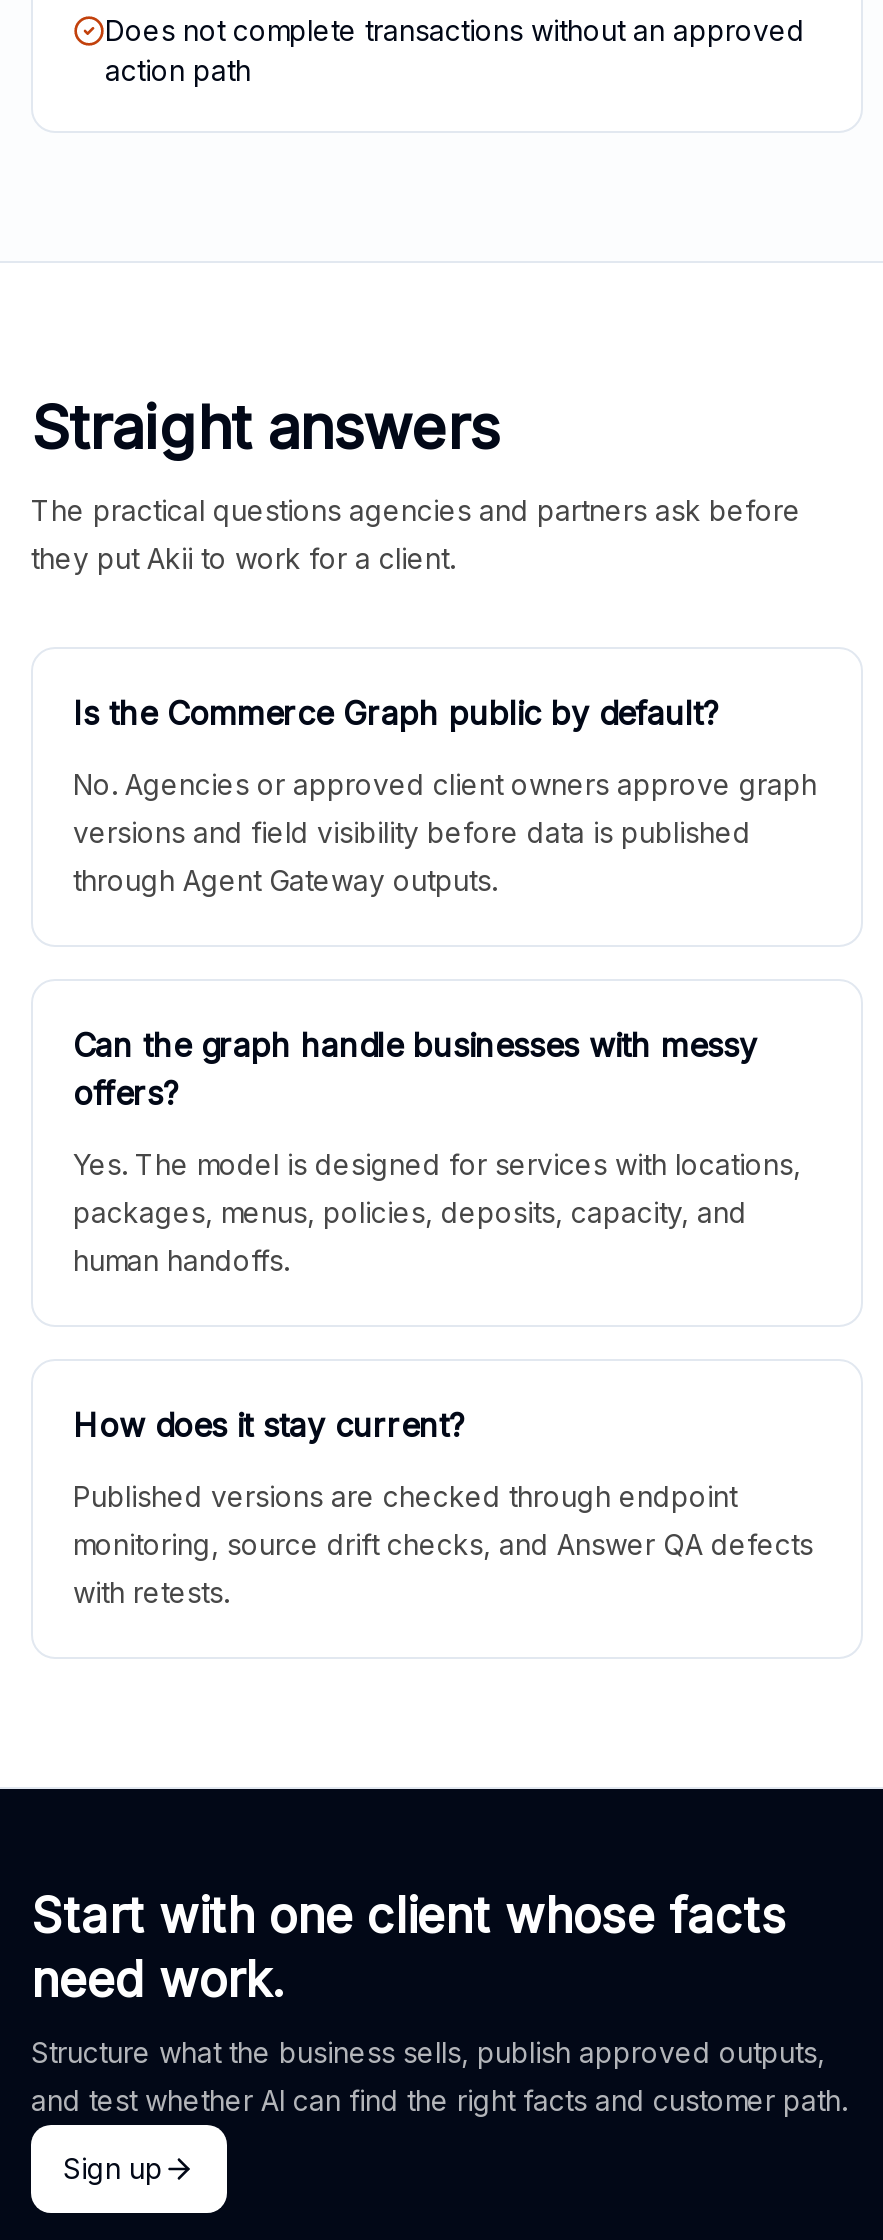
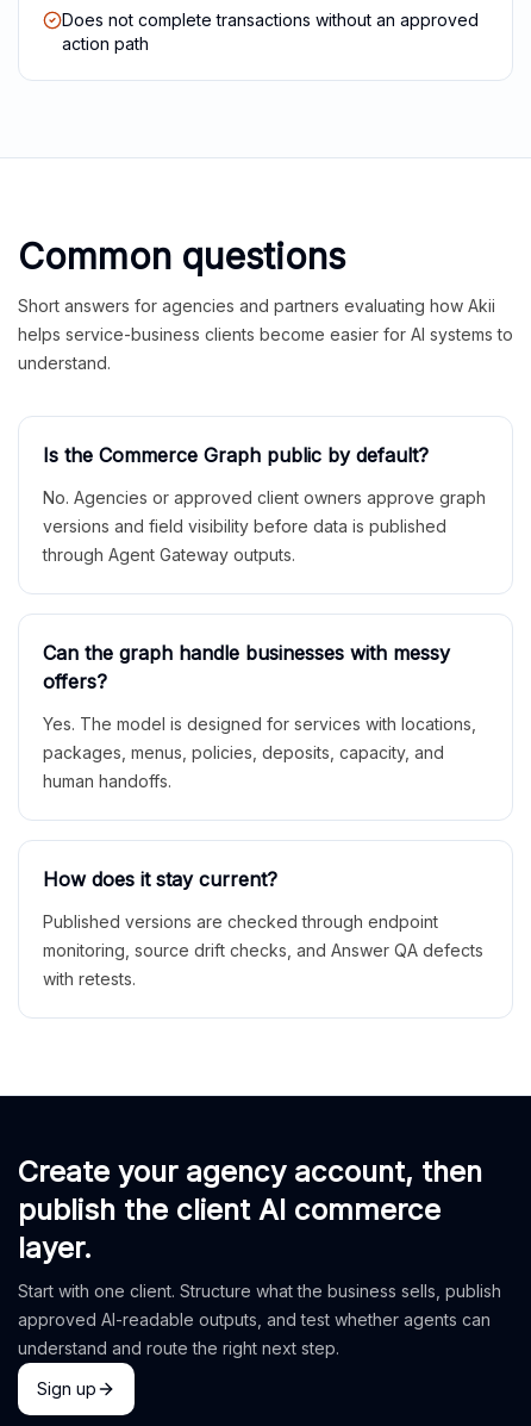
- Straight answers
- The practical questions agencies and partners ask before
- they put Akii to work for a client.
+ Common questions
+ Short answers for agencies and partners evaluating how Akii
+ helps service-business clients become easier for AI systems to
+ understand.

- Start with one client whose facts
- need work.
- Structure what the business sells, publish approved outputs,
- and test whether AI can find the right facts and customer path.
+ Create your agency account, then
+ publish the client AI commerce
+ layer.
+ Start with one client. Structure what the business sells, publish
+ approved AI-readable outputs, and test whether agents can
+ understand and route the right next step.
